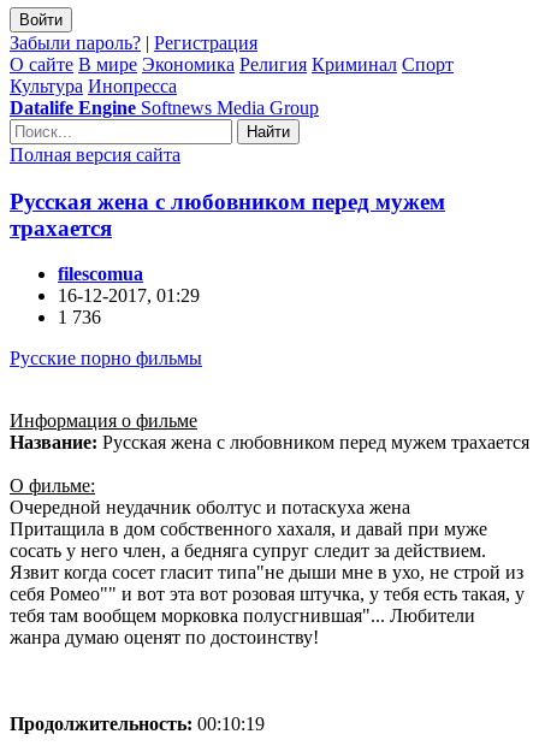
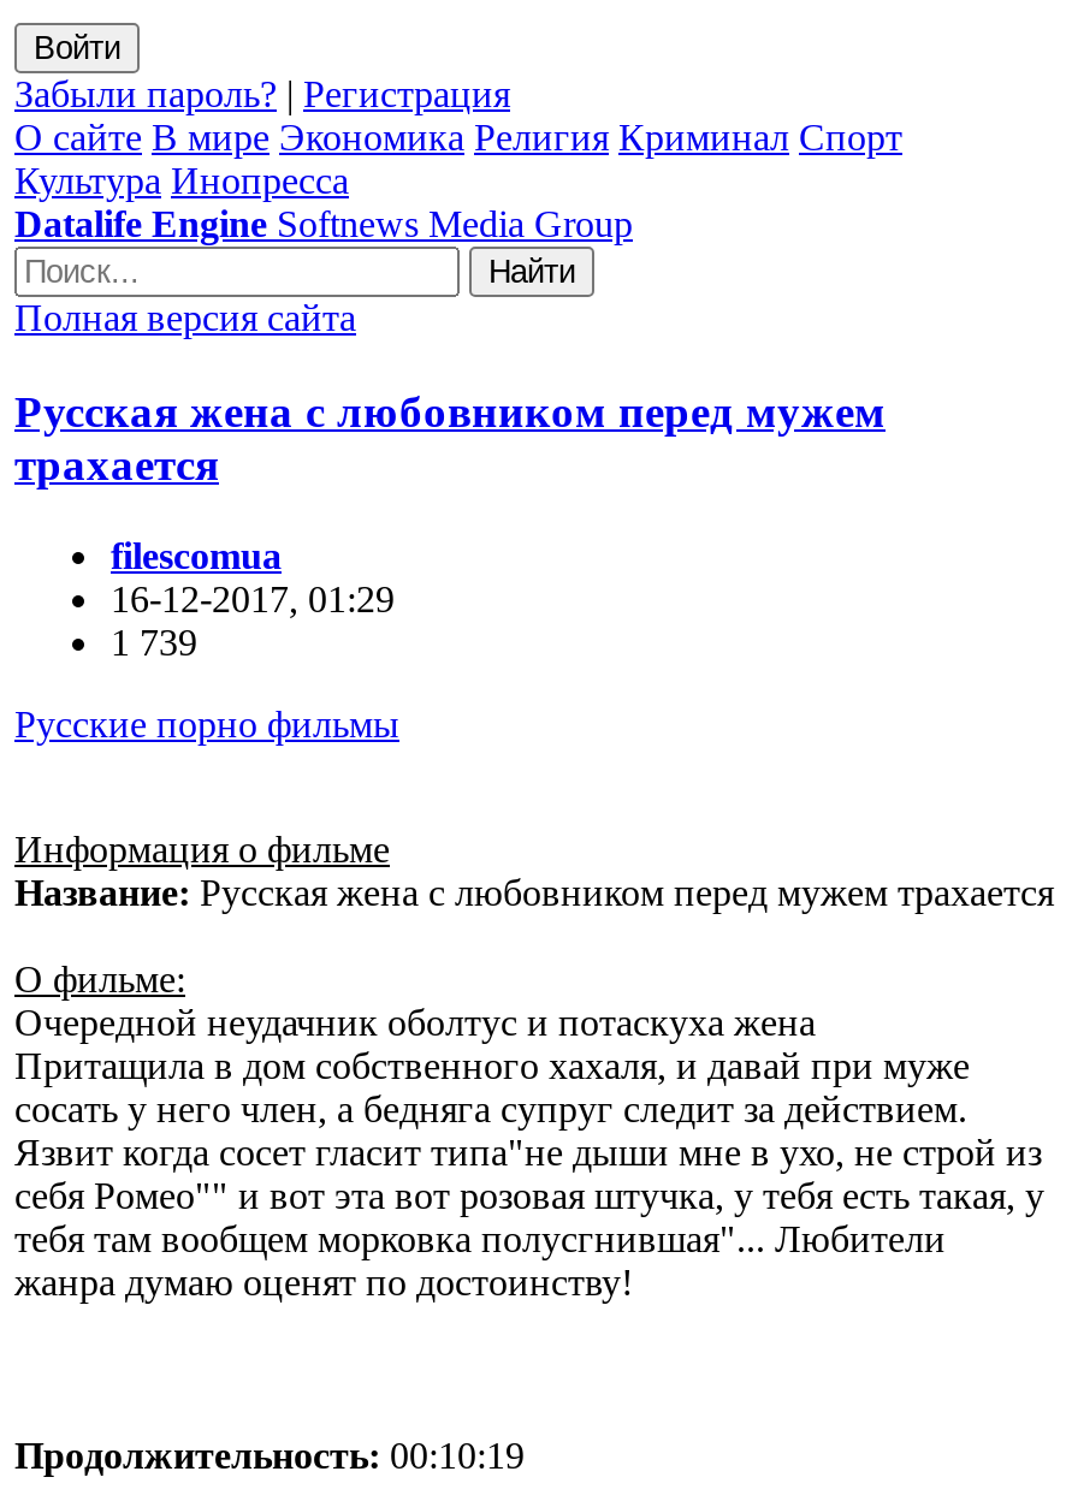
- 1 736
+ 1 739
